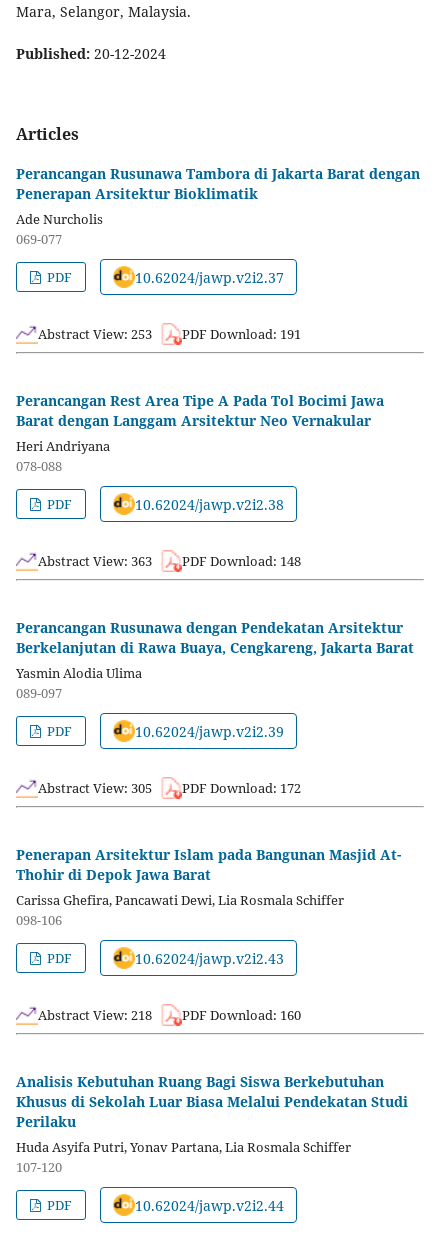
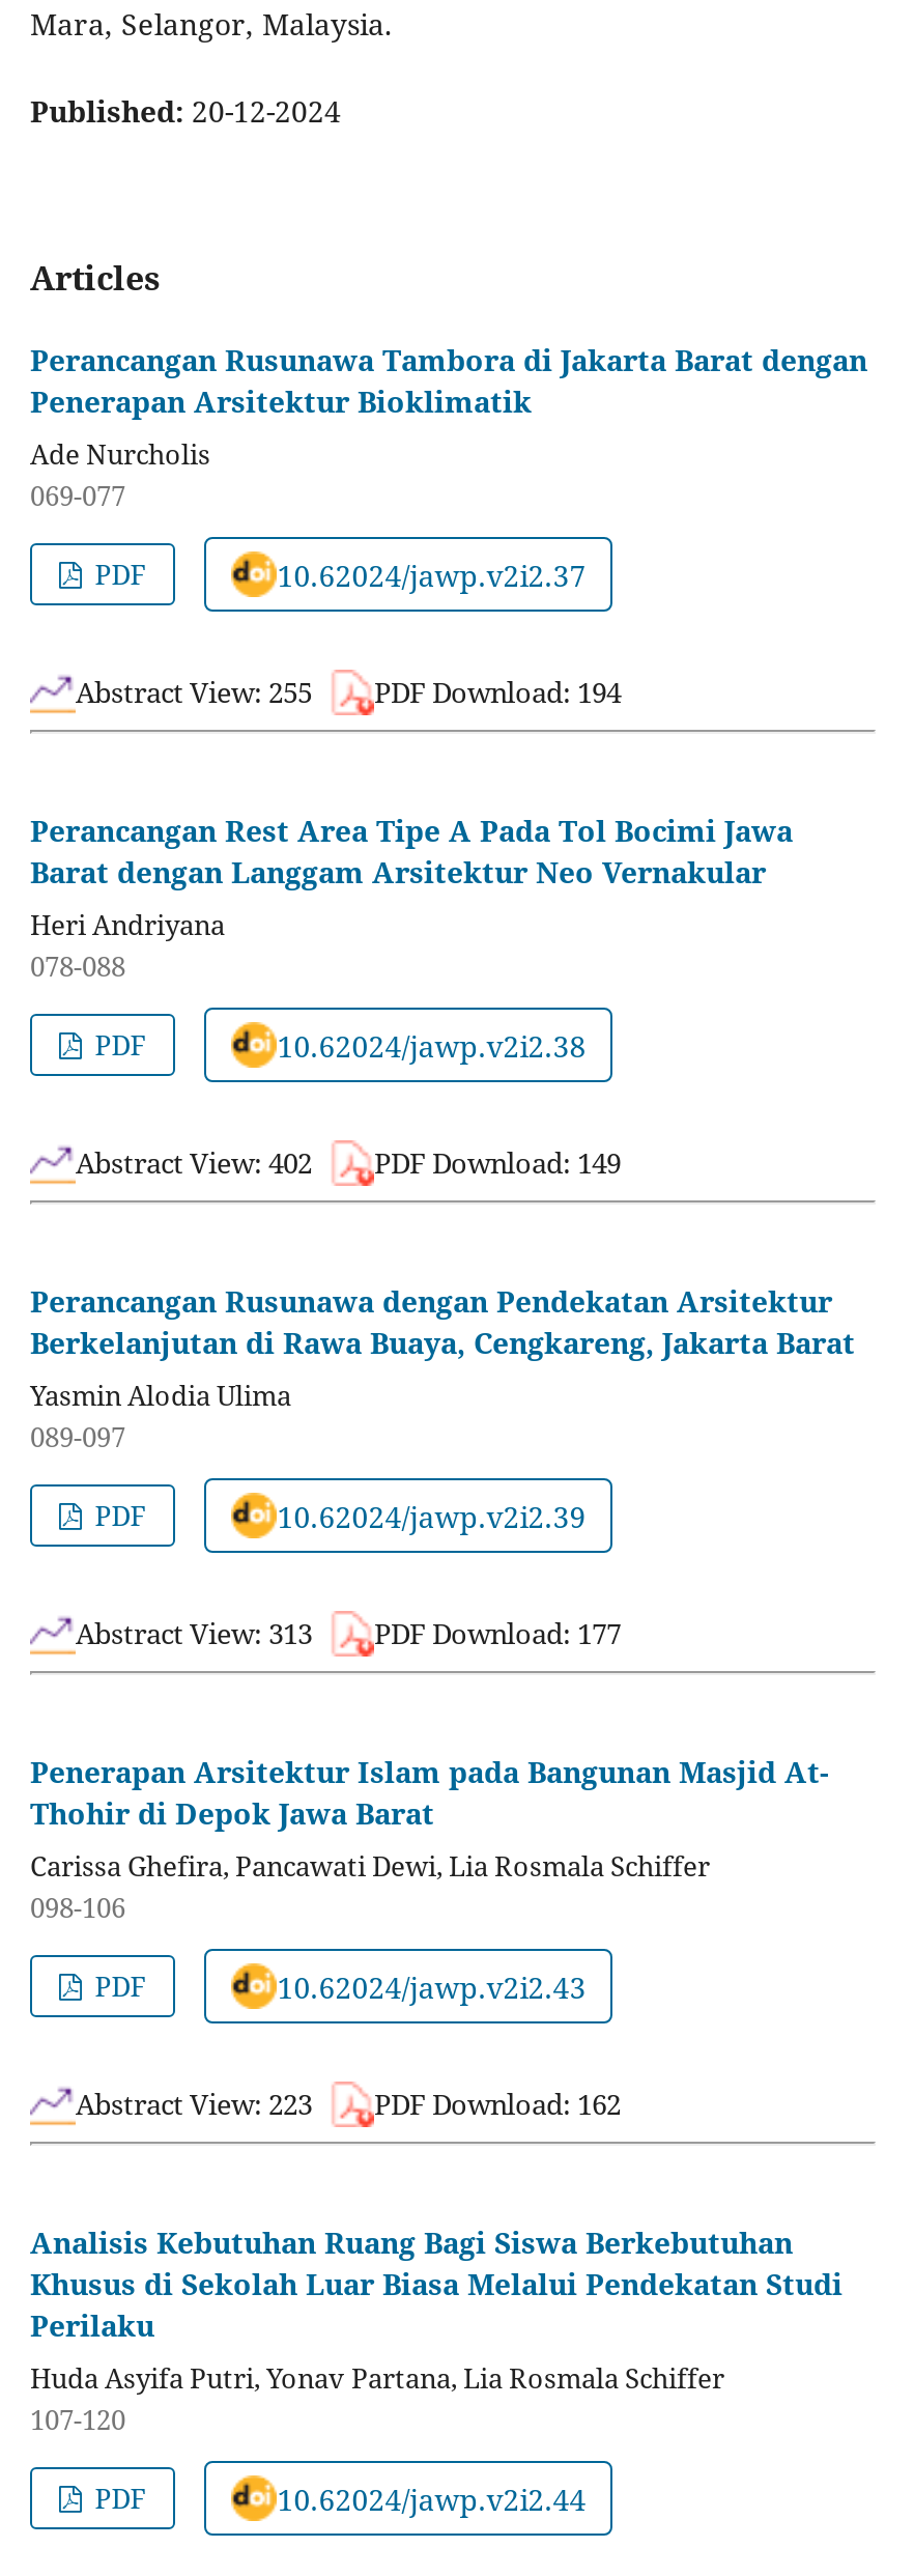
- Abstract View: 253
+ Abstract View: 255

- PDF Download: 191
+ PDF Download: 194

- Abstract View: 363
+ Abstract View: 402

- PDF Download: 148
+ PDF Download: 149

- Abstract View: 305
+ Abstract View: 313

- PDF Download: 172
+ PDF Download: 177

- Abstract View: 218
+ Abstract View: 223

- PDF Download: 160
+ PDF Download: 162
